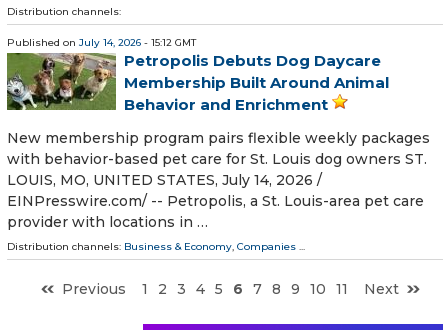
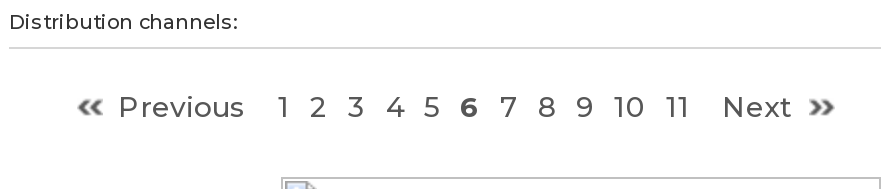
- [image]
- Published on July 14, 2026 - 15:12 GMT
- Petropolis Debuts Dog Daycare
- Membership Built Around Animal
- Behavior and Enrichment
- New membership program pairs flexible weekly packages
- with behavior-based pet care for St. Louis dog owners ST.
- LOUIS, MO, UNITED STATES, July 14, 2026 /
- EINPresswire.com/ -- Petropolis, a St. Louis-area pet care
- provider with locations in …
- Distribution channels: Business & Economy, Companies...
